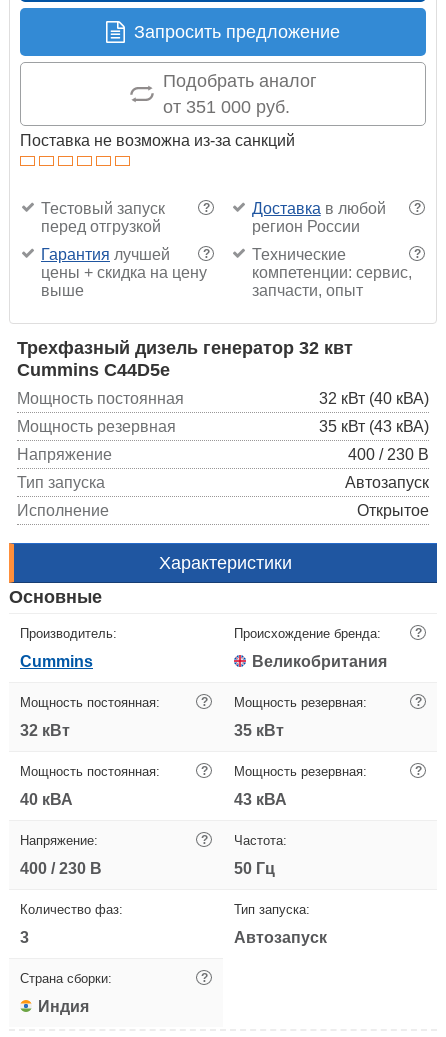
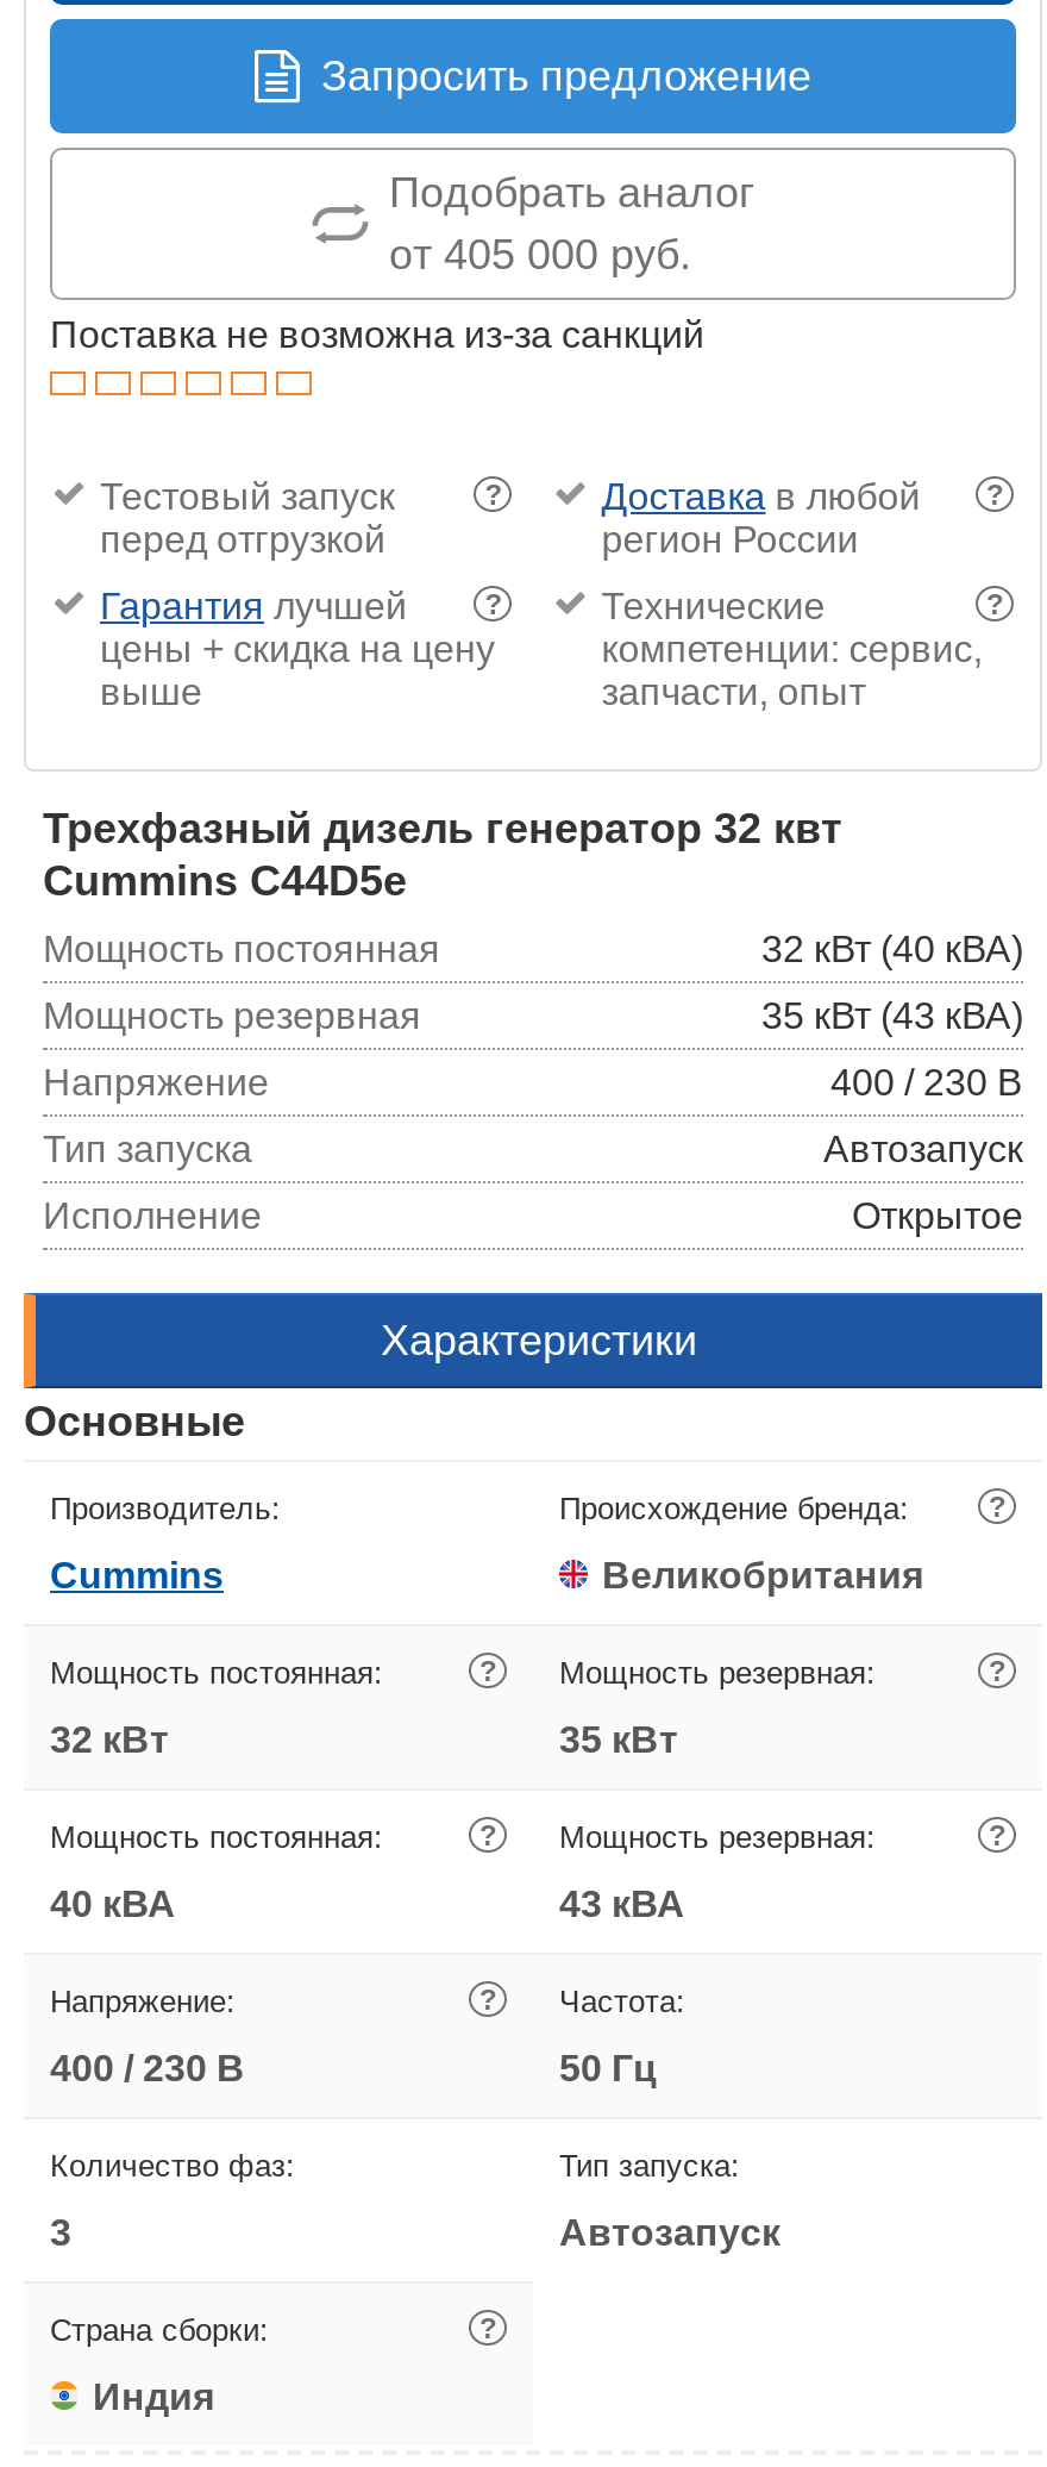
- от 351 000 руб.
+ от 405 000 руб.
